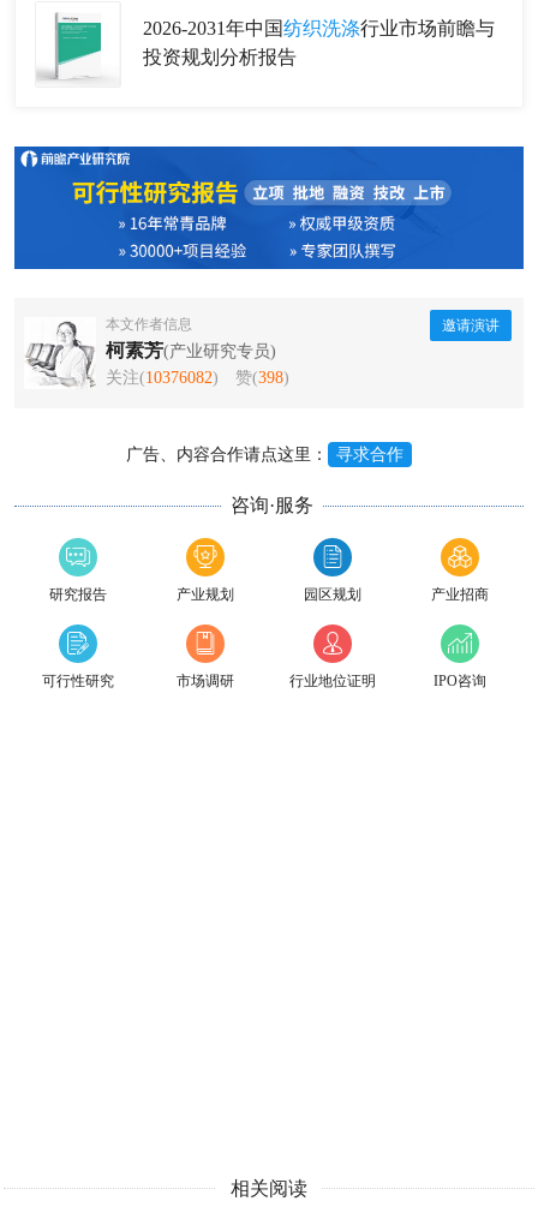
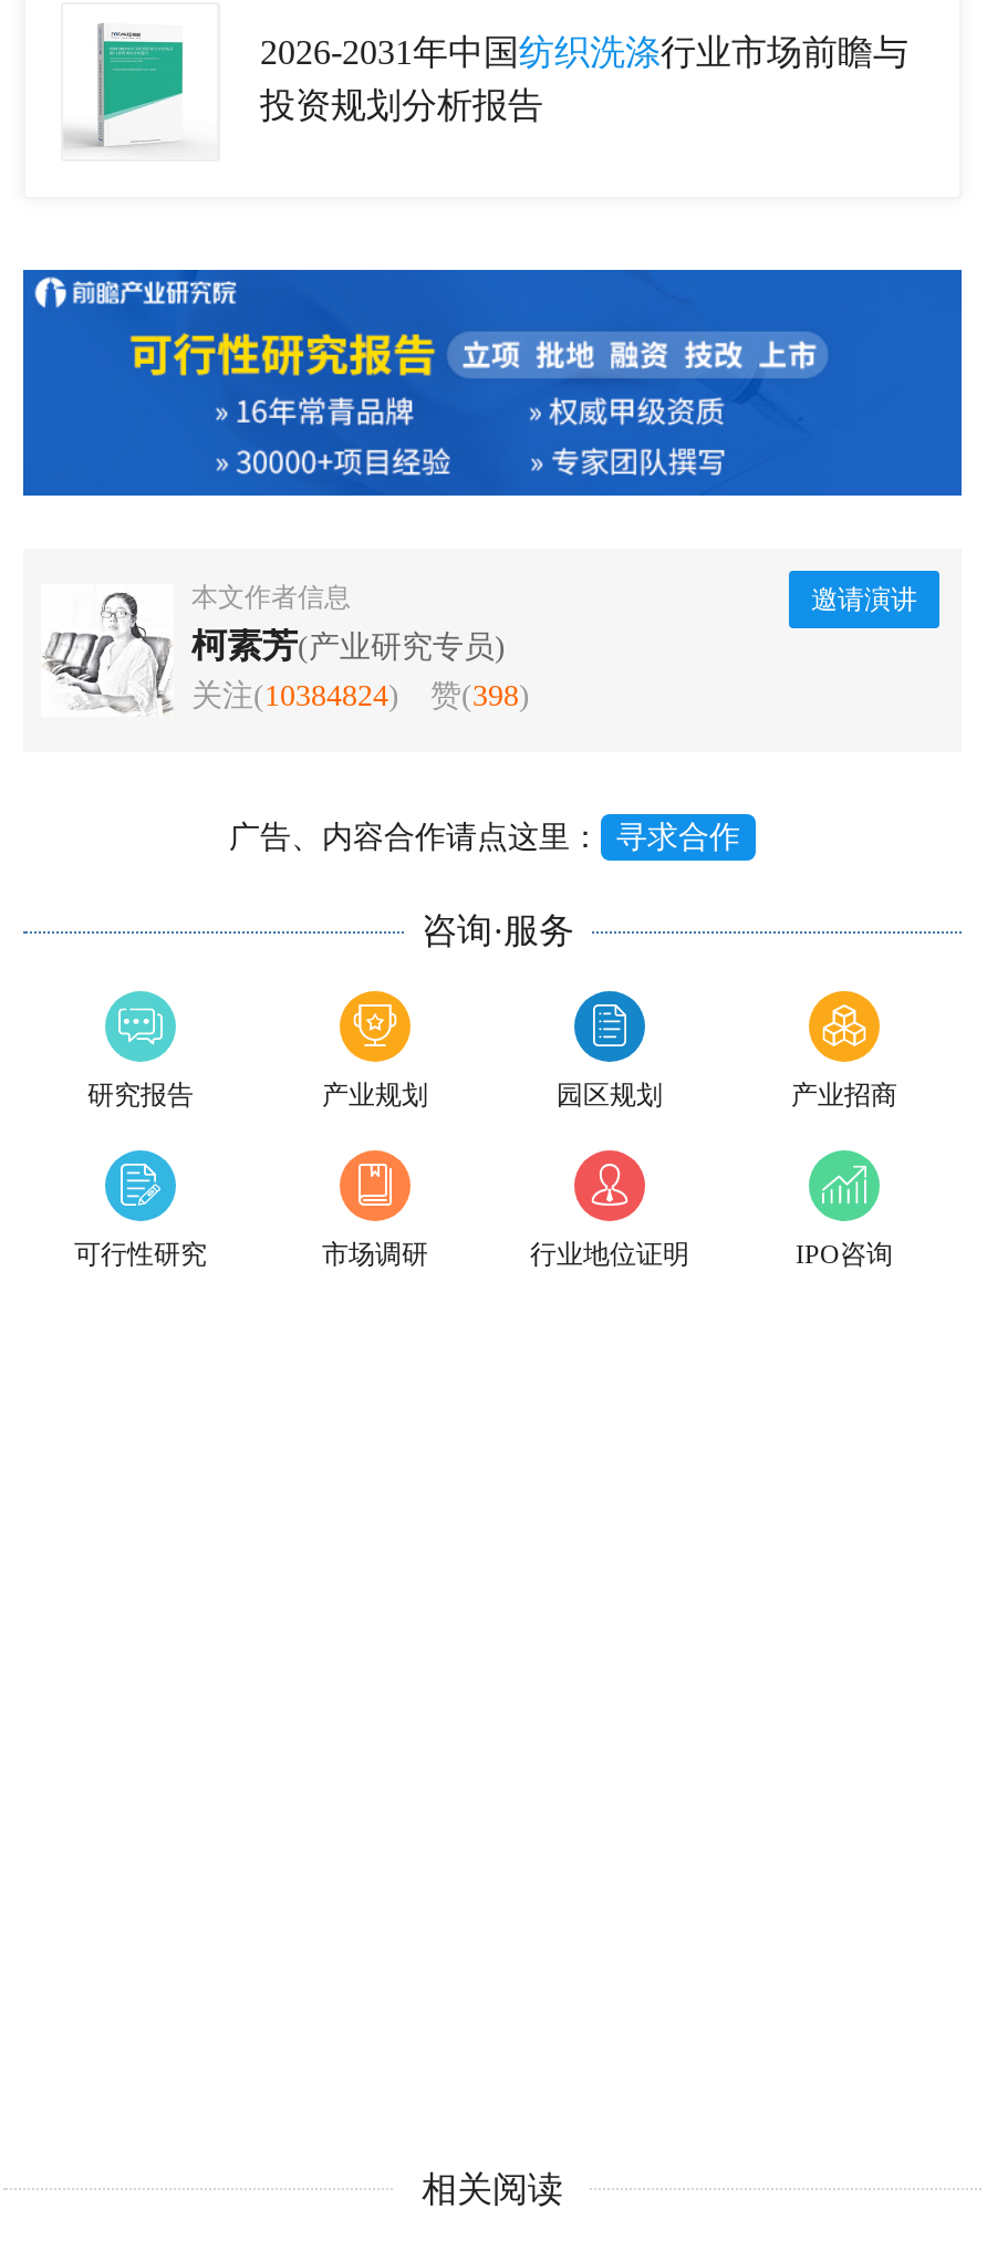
- 关注(10376082) 赞(398)
+ 关注(10384824) 赞(398)
